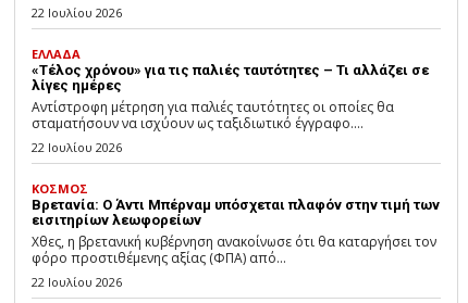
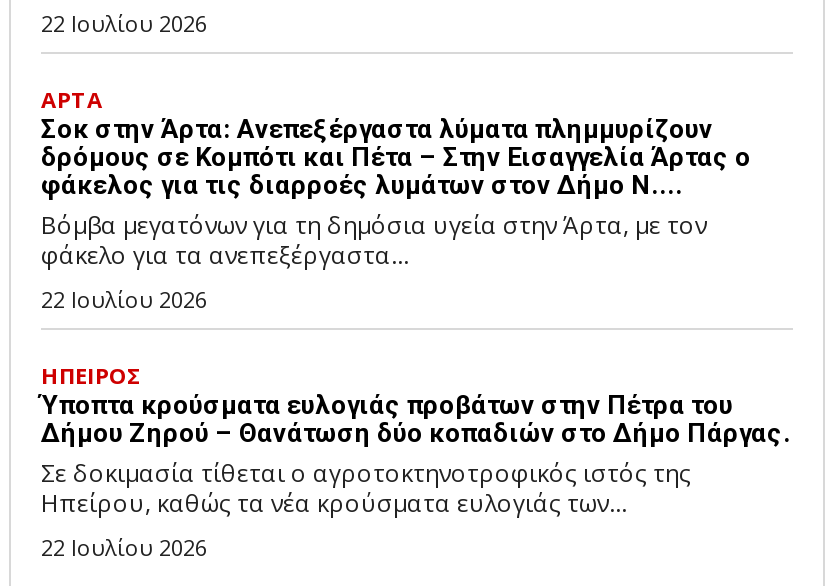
- ΕΛΛΑΔΑ
- «Τέλος χρόνου» για τις παλιές ταυτότητες – Τι αλλάζει σε
- λίγες ημέρες
- Αντίστροφη μέτρηση για παλιές ταυτότητες οι οποίες θα
- σταματήσουν να ισχύουν ως ταξιδιωτικό έγγραφο....
+ ΑΡΤΑ
+ Σοκ στην Άρτα: Ανεπεξέργαστα λύματα πλημμυρίζουν
+ δρόμους σε Κομπότι και Πέτα – Στην Εισαγγελία Άρτας ο
+ φάκελος για τις διαρροές λυμάτων στον Δήμο Ν....
+ Βόμβα μεγατόνων για τη δημόσια υγεία στην Άρτα, με τον
+ φάκελο για τα ανεπεξέργαστα...

- ΚΟΣΜΟΣ
- Βρετανία: Ο Άντι Μπέρναμ υπόσχεται πλαφόν στην τιμή των
- εισιτηρίων λεωφορείων
- Χθες, η βρετανική κυβέρνηση ανακοίνωσε ότι θα καταργήσει τον
- φόρο προστιθέμενης αξίας (ΦΠΑ) από...
+ ΗΠΕΙΡΟΣ
+ Ύποπτα κρούσματα ευλογιάς προβάτων στην Πέτρα του
+ Δήμου Ζηρού – Θανάτωση δύο κοπαδιών στο Δήμο Πάργας.
+ Σε δοκιμασία τίθεται ο αγροτοκτηνοτροφικός ιστός της
+ Ηπείρου, καθώς τα νέα κρούσματα ευλογιάς των...
